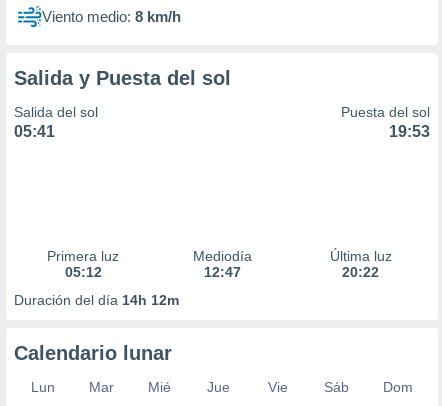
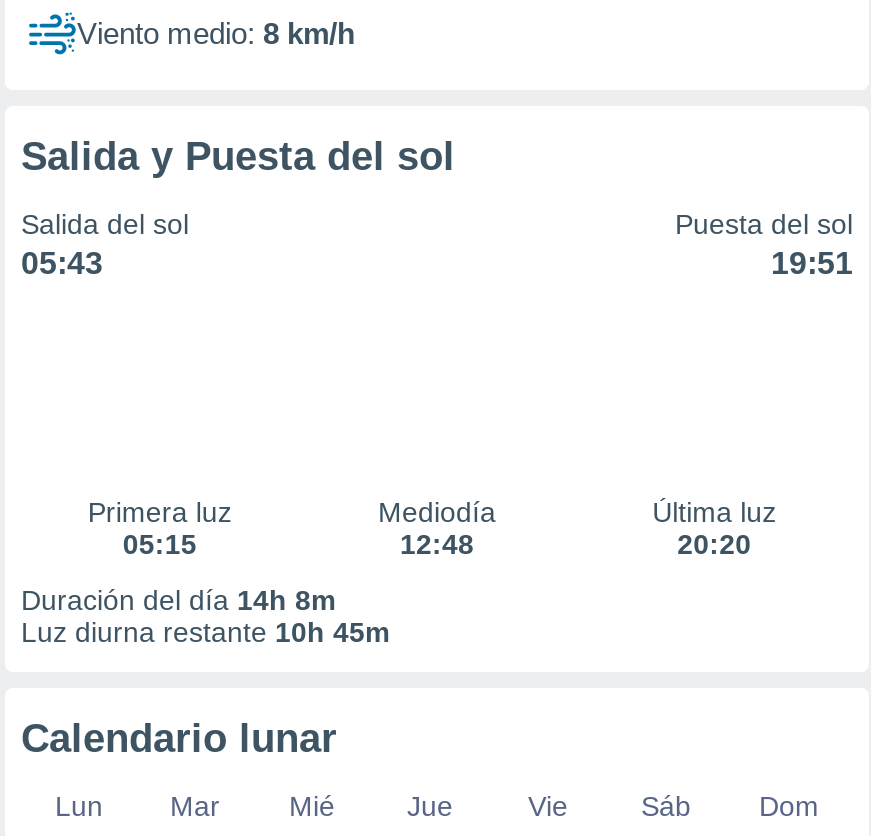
- 05:41
+ 05:43

- 19:53
+ 19:51

- 05:12
+ 05:15

- 12:47
+ 12:48

- 20:22
+ 20:20

- Duración del día 14h 12m
+ Duración del día 14h 8m
+ Luz diurna restante 10h 45m
